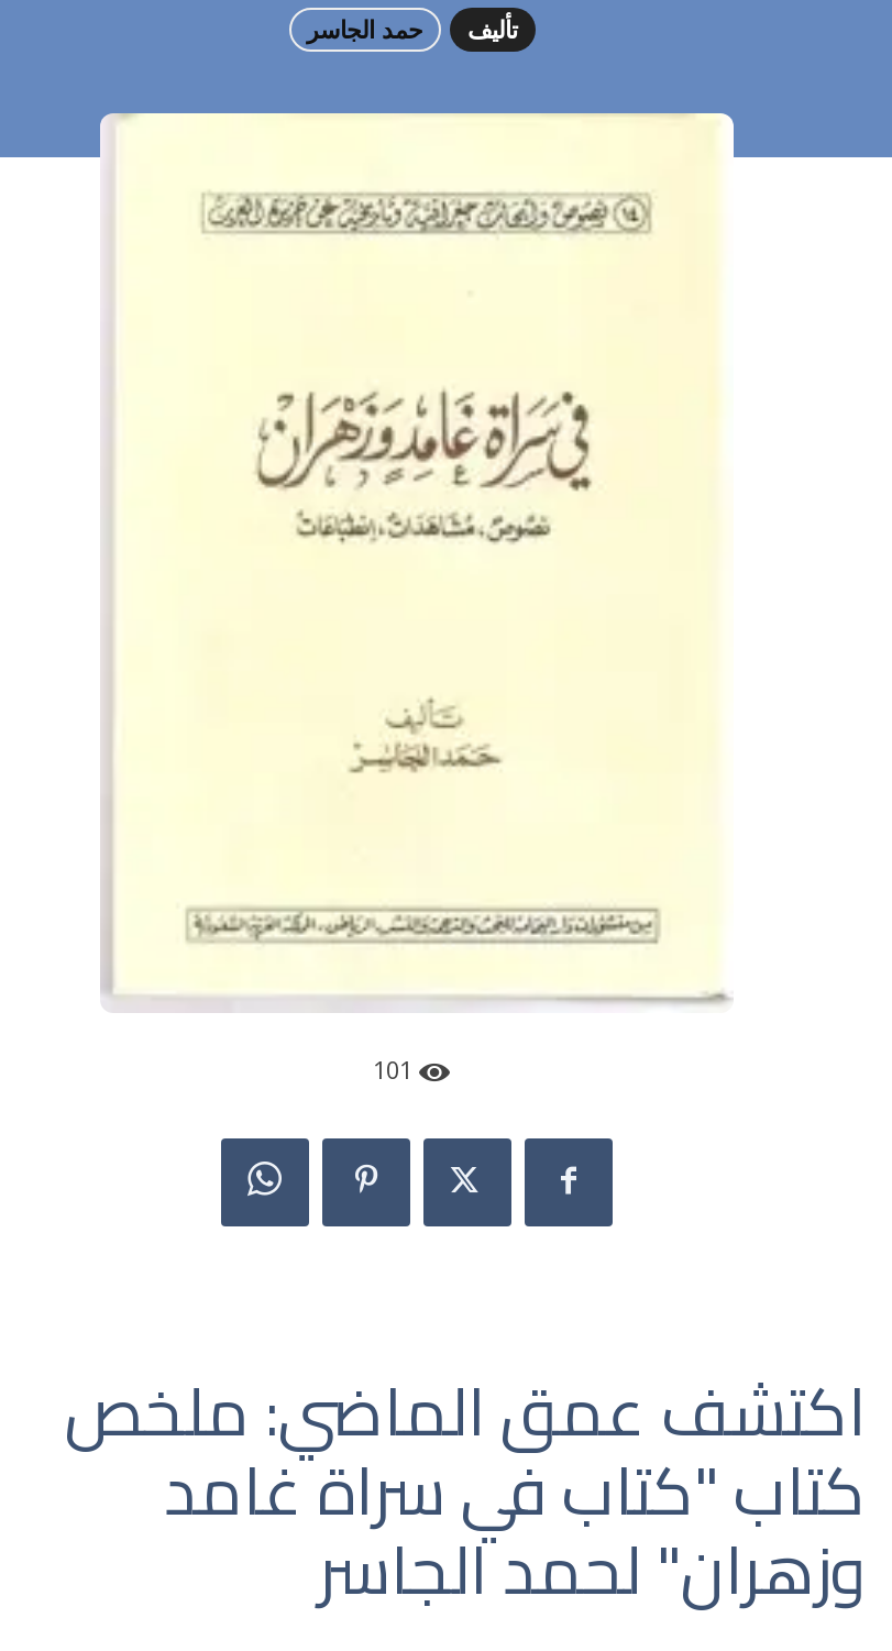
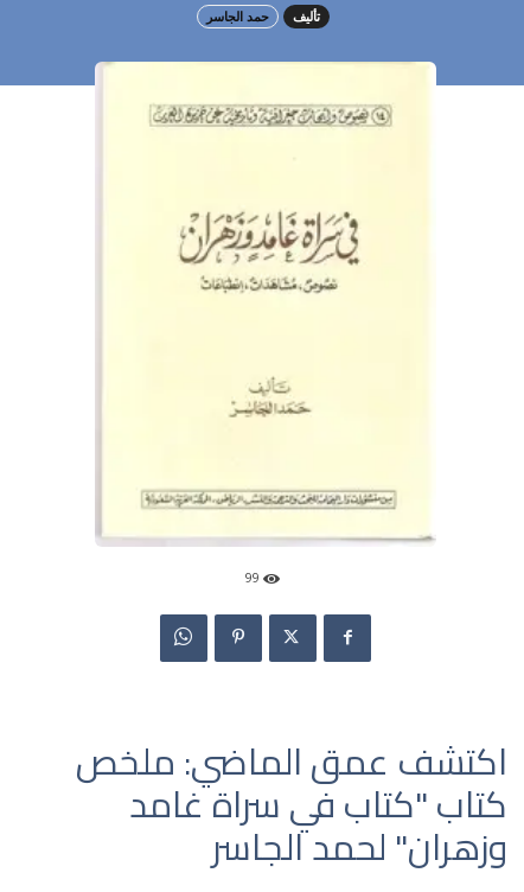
- 101
+ 99
